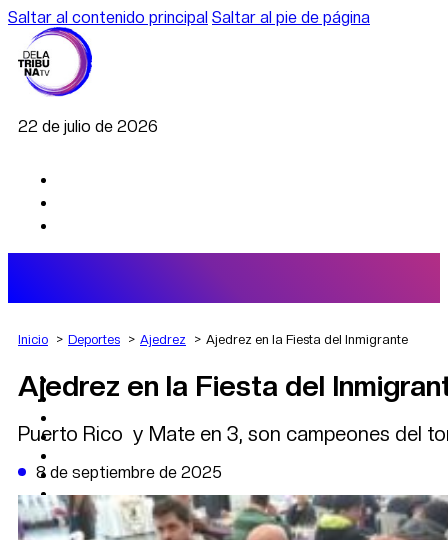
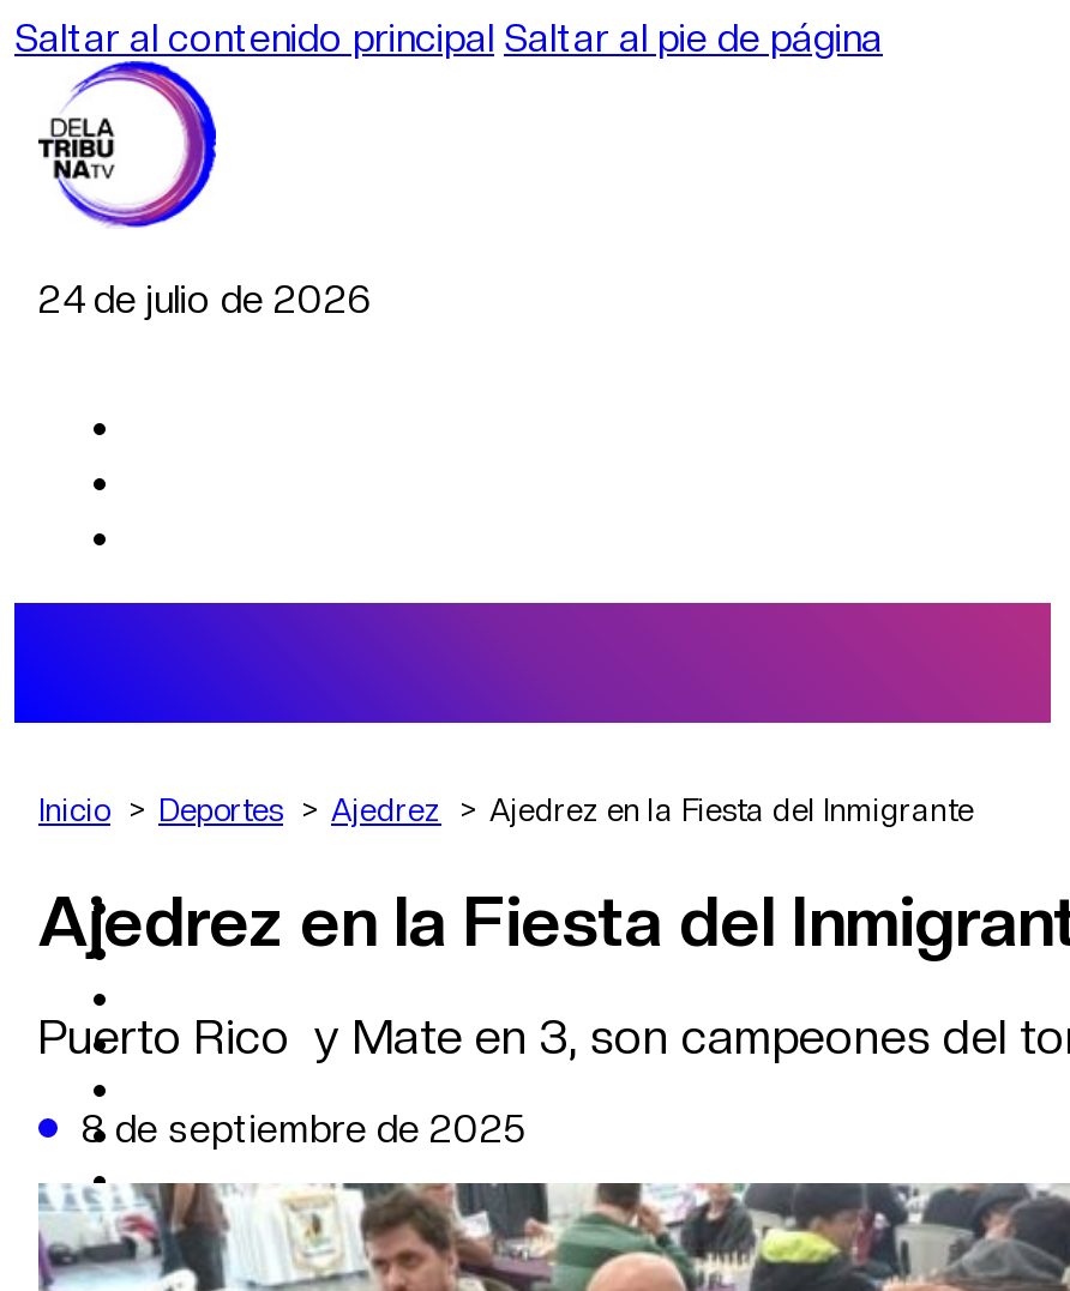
- 22 de julio de 2026
+ 24 de julio de 2026
